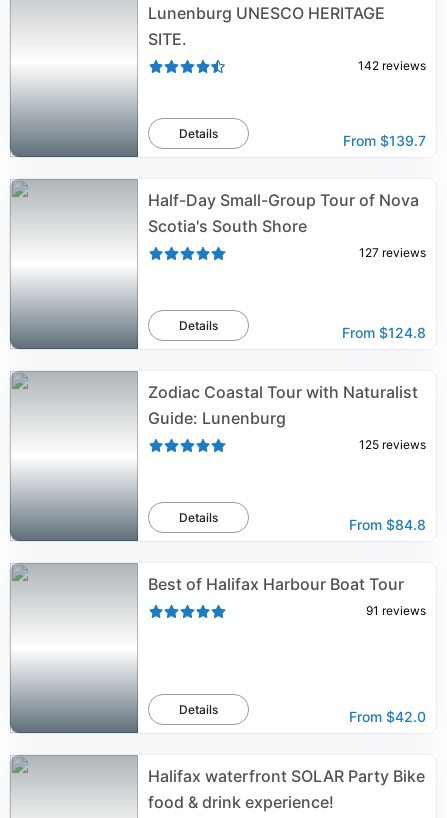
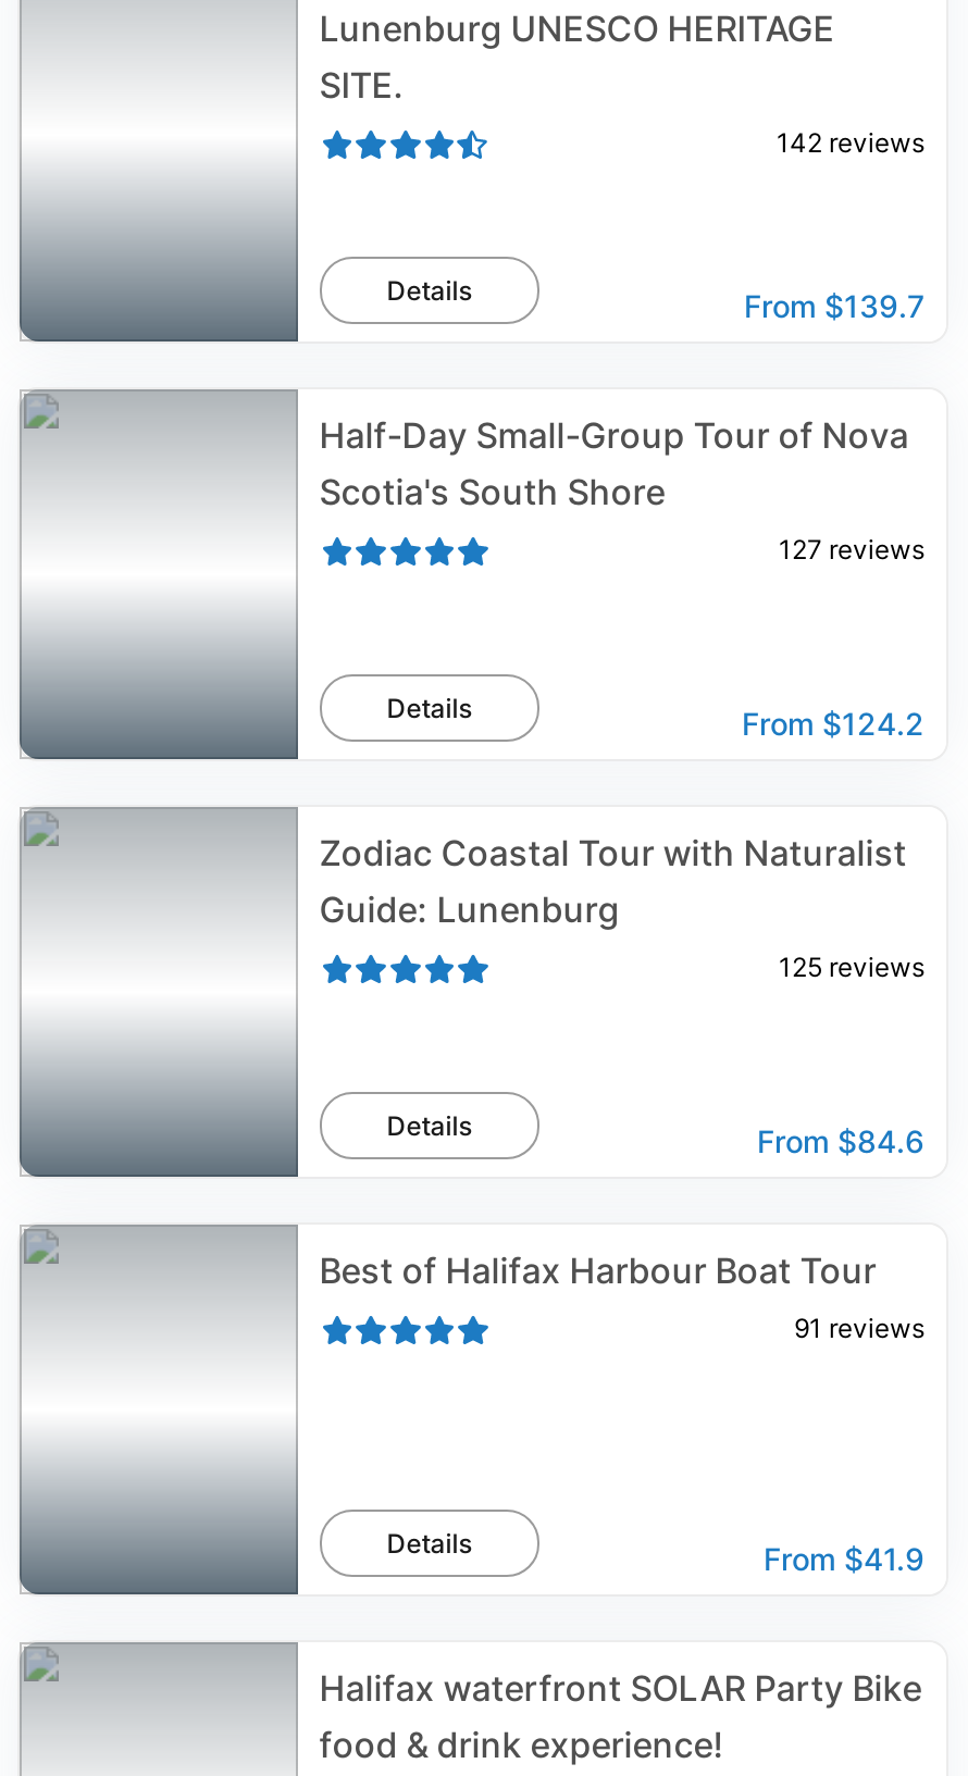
- From $124.8
+ From $124.2

- From $84.8
+ From $84.6

- From $42.0
+ From $41.9
